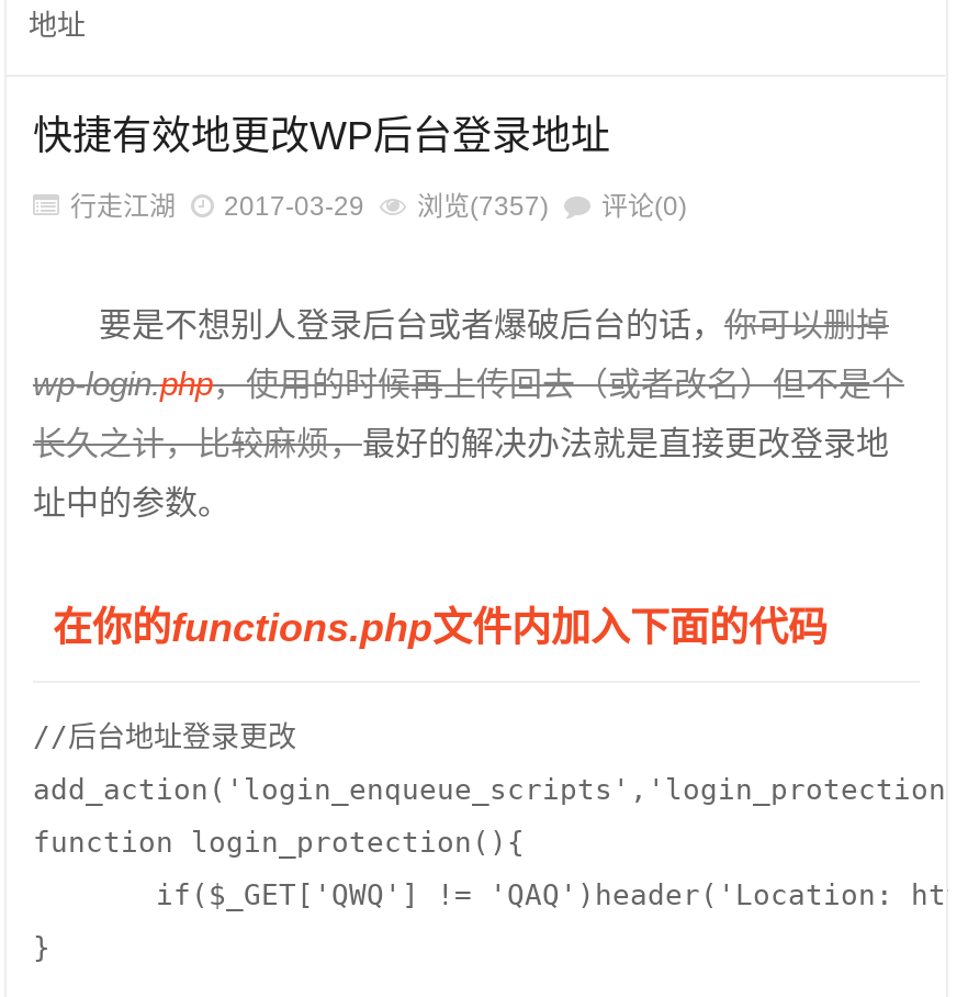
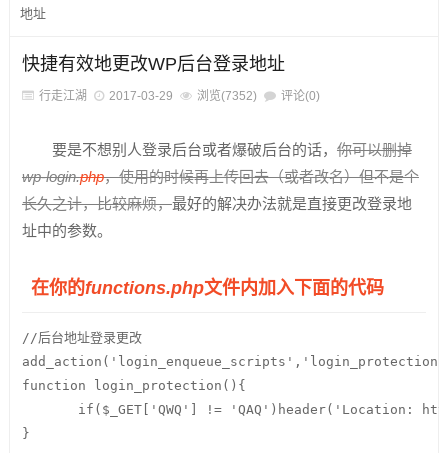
- 行走江湖 2017-03-29 浏览(7357) 评论(0)
+ 行走江湖 2017-03-29 浏览(7352) 评论(0)
